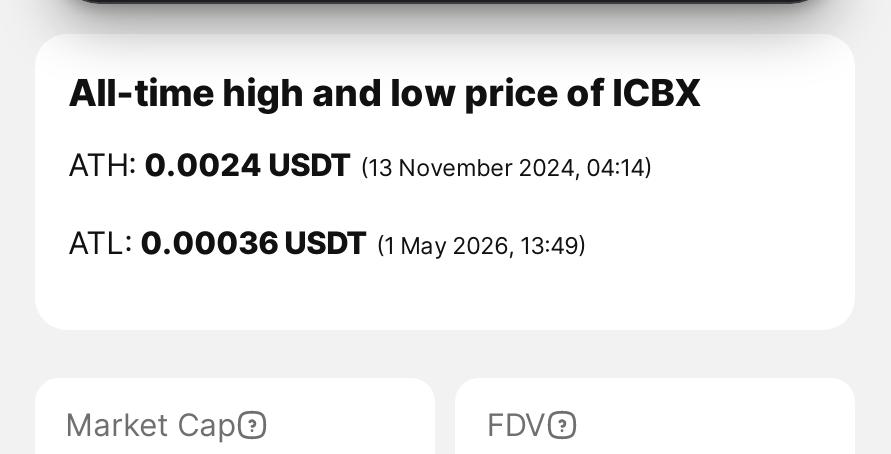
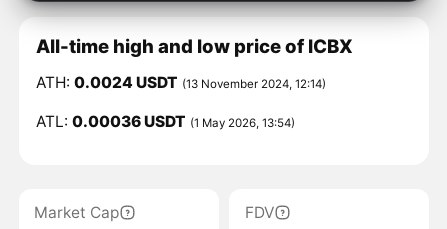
- ATH: 0.0024 USDT (13 November 2024, 04:14)
+ ATH: 0.0024 USDT (13 November 2024, 12:14)

- ATL: 0.00036 USDT (1 May 2026, 13:49)
+ ATL: 0.00036 USDT (1 May 2026, 13:54)
